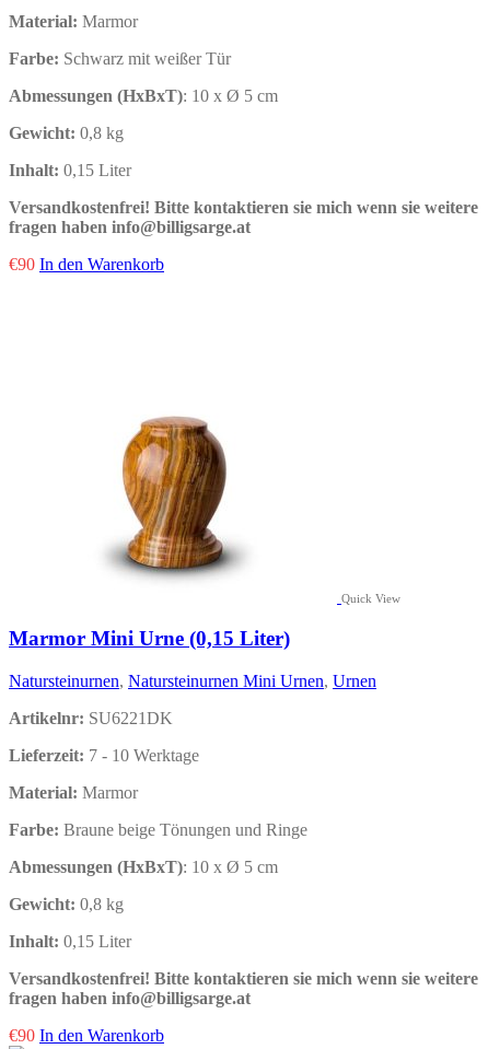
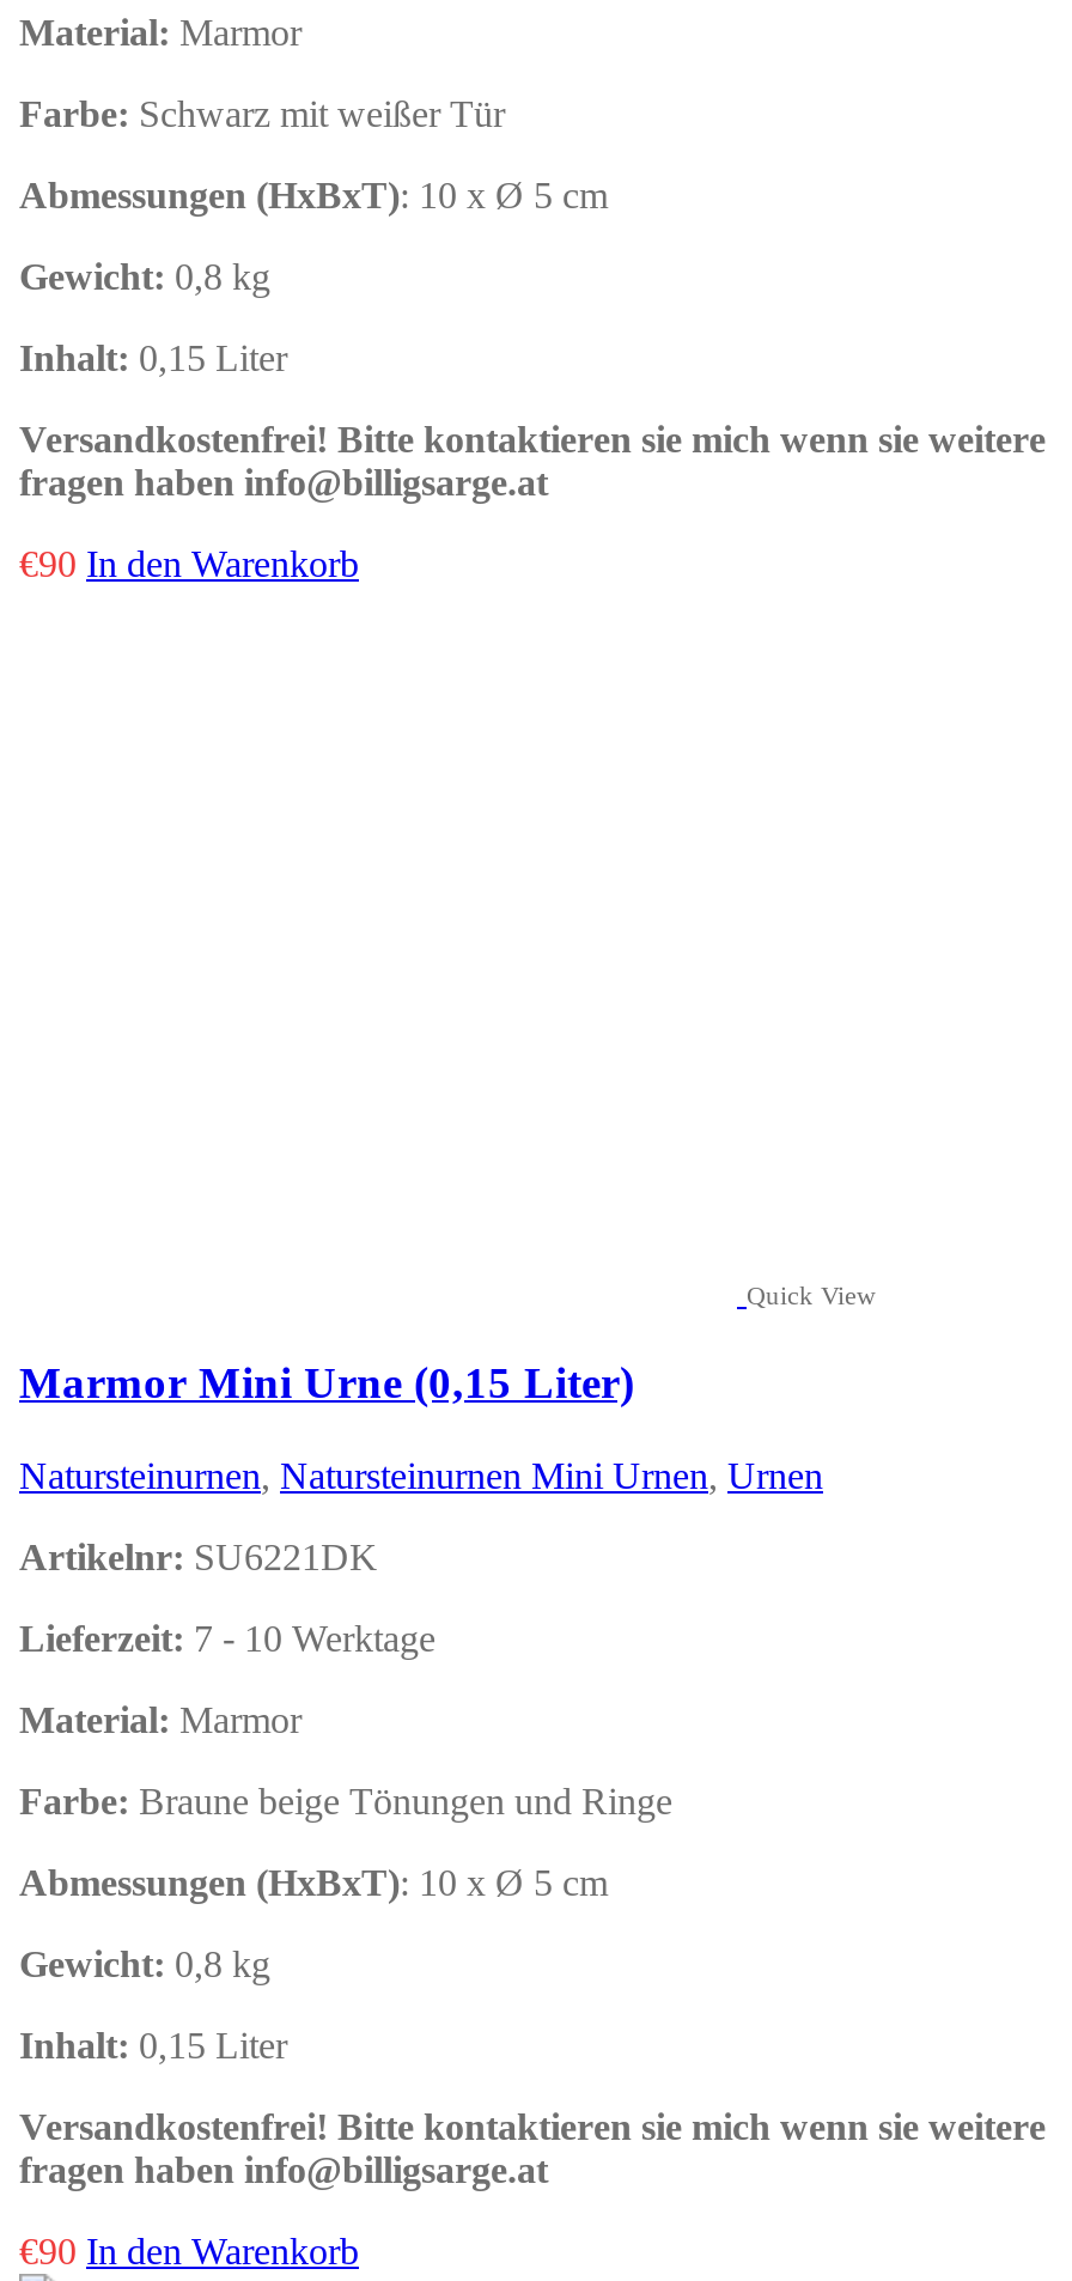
- [image]
